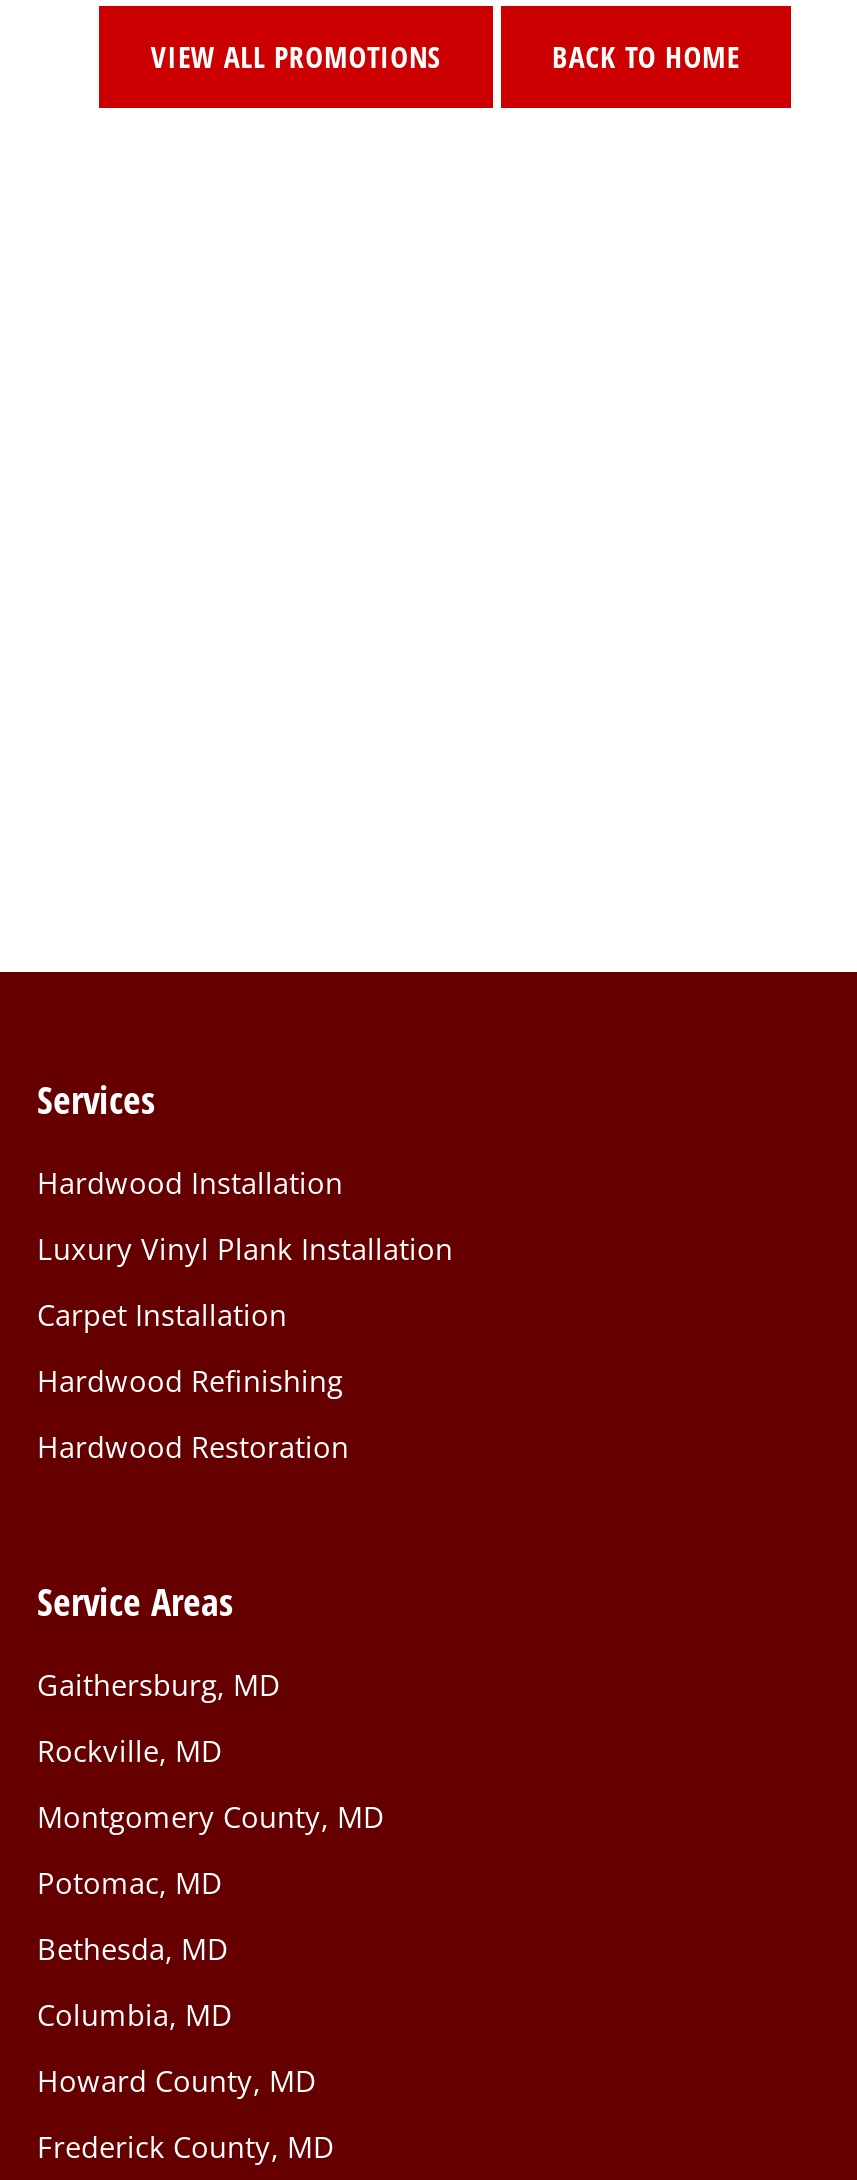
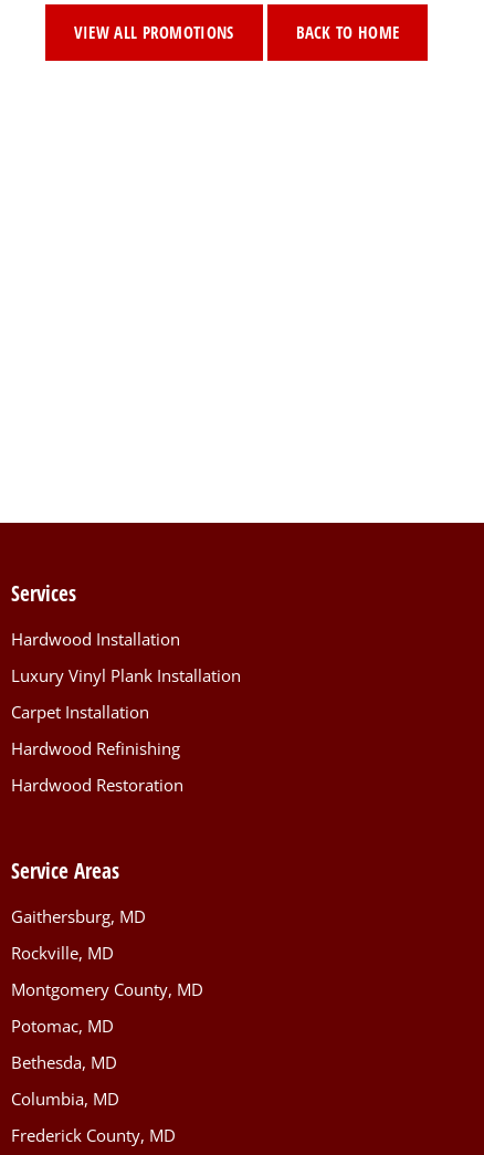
- Howard County, MD
